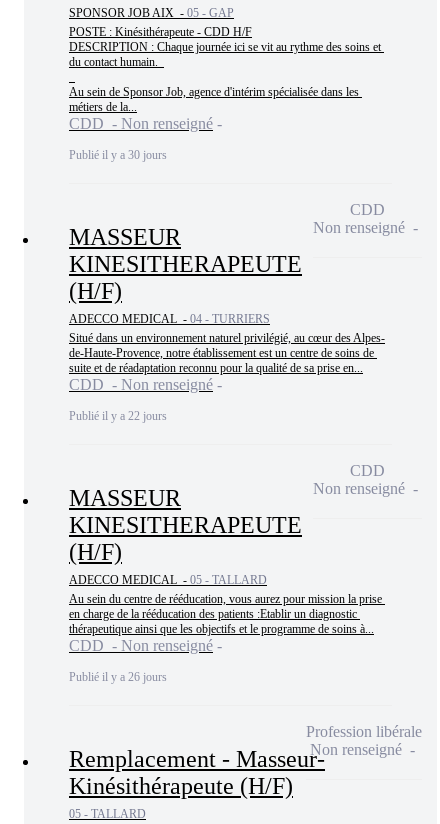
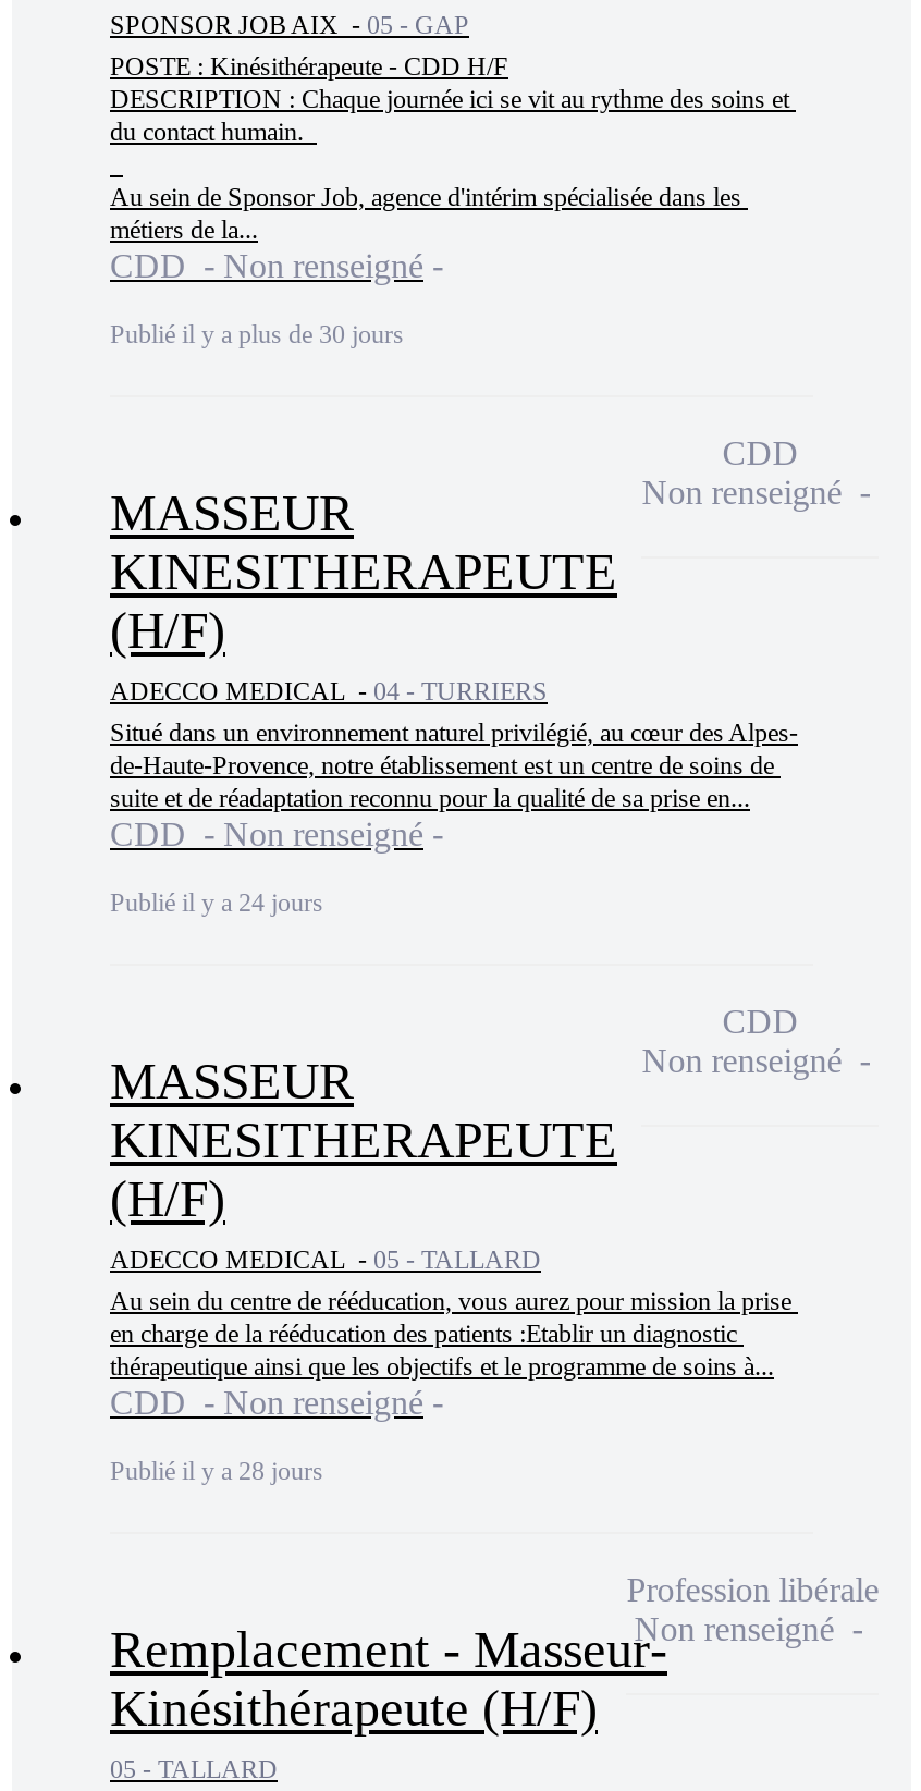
- Publié il y a 30 jours
+ Publié il y a plus de 30 jours

- Publié il y a 22 jours
+ Publié il y a 24 jours

- Publié il y a 26 jours
+ Publié il y a 28 jours
